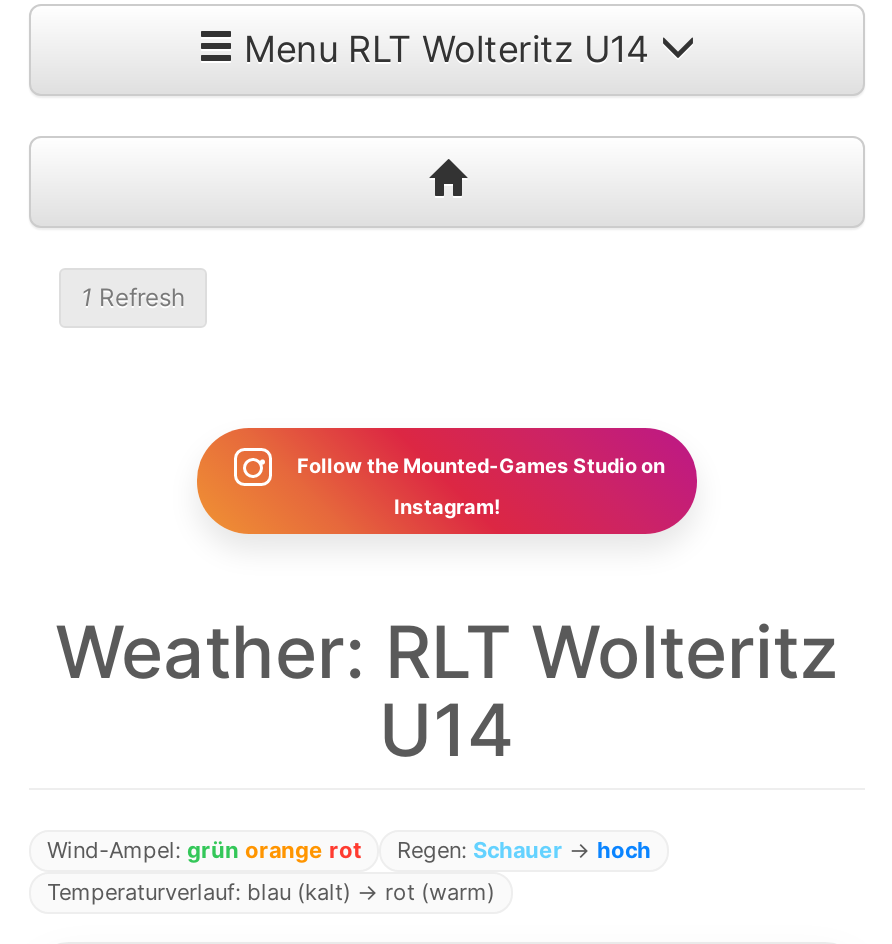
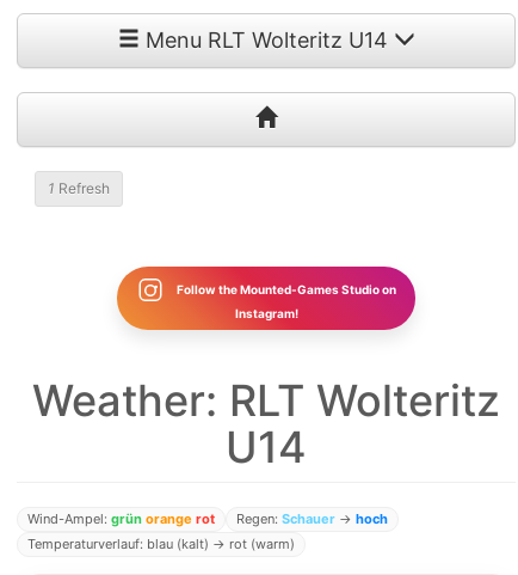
- Refresh
+ 1 Refresh
